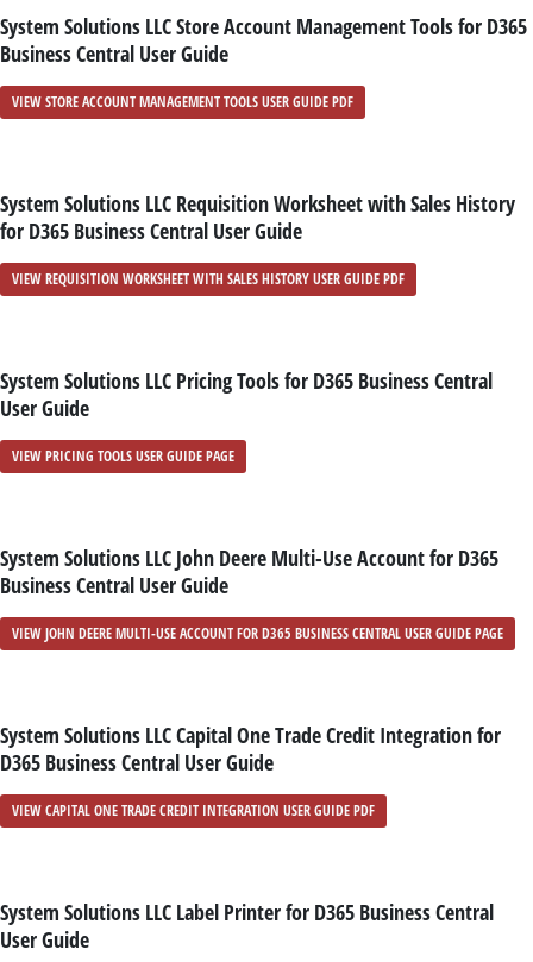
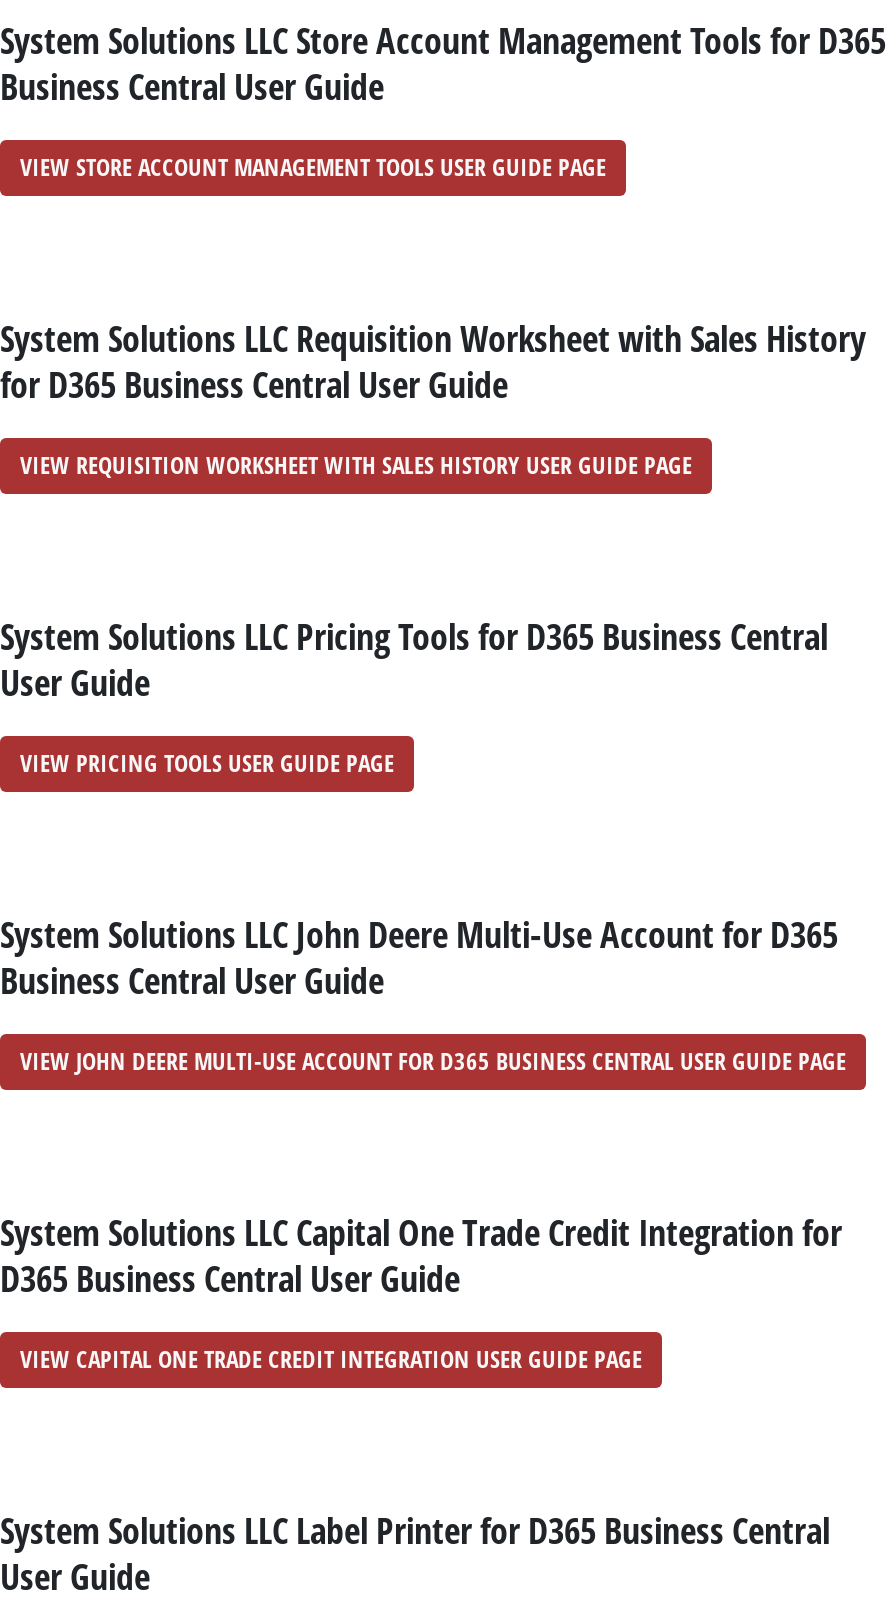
- VIEW STORE ACCOUNT MANAGEMENT TOOLS USER GUIDE PDF
+ VIEW STORE ACCOUNT MANAGEMENT TOOLS USER GUIDE PAGE

- VIEW REQUISITION WORKSHEET WITH SALES HISTORY USER GUIDE PDF
+ VIEW REQUISITION WORKSHEET WITH SALES HISTORY USER GUIDE PAGE

- VIEW CAPITAL ONE TRADE CREDIT INTEGRATION USER GUIDE PDF
+ VIEW CAPITAL ONE TRADE CREDIT INTEGRATION USER GUIDE PAGE
